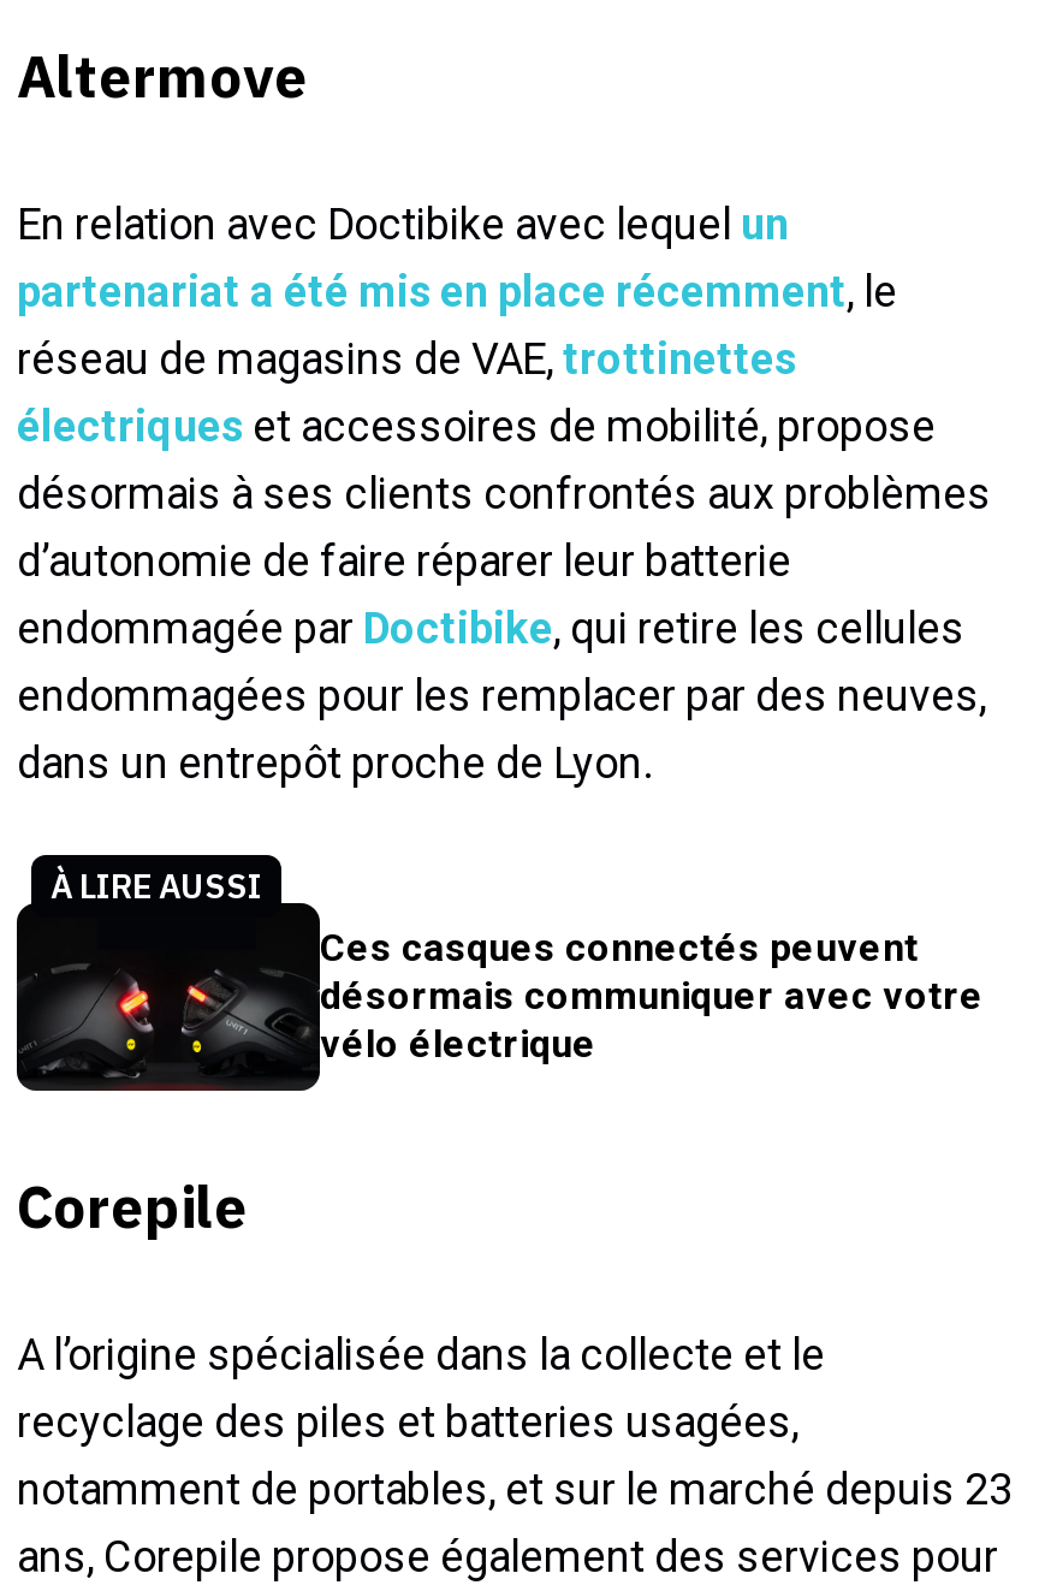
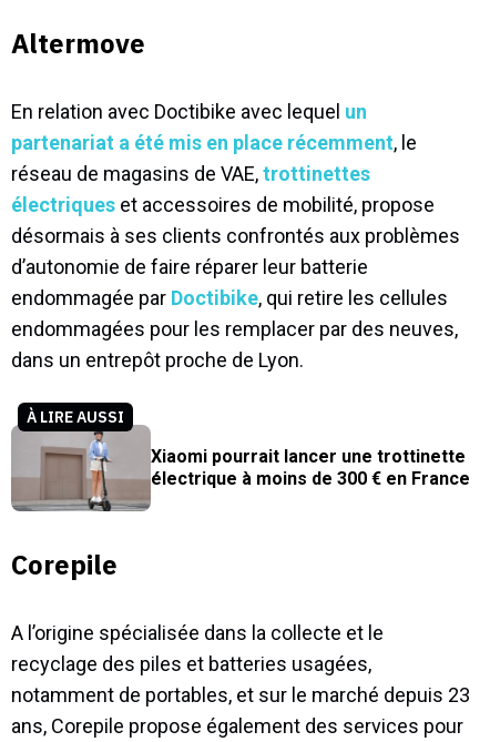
- [image]
- Ces casques connectés peuvent
- désormais communiquer avec votre
- vélo électrique
+ [image]
+ Xiaomi pourrait lancer une trottinette
+ électrique à moins de 300 € en France
